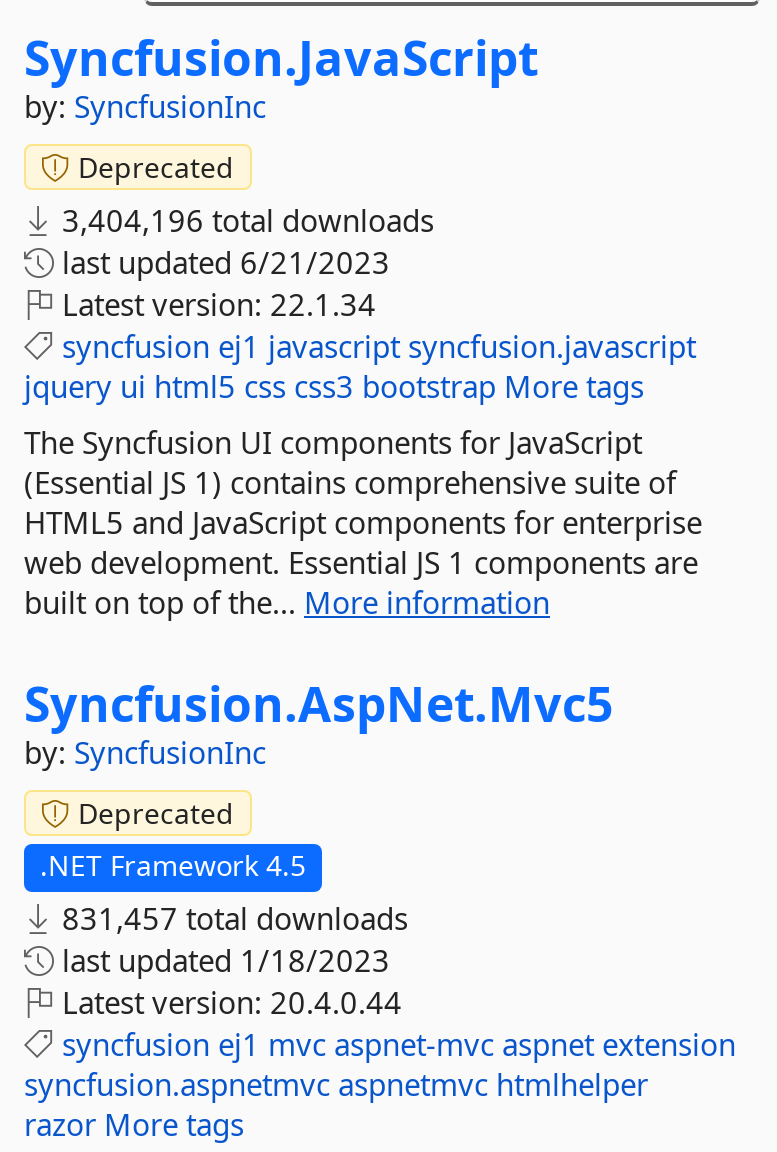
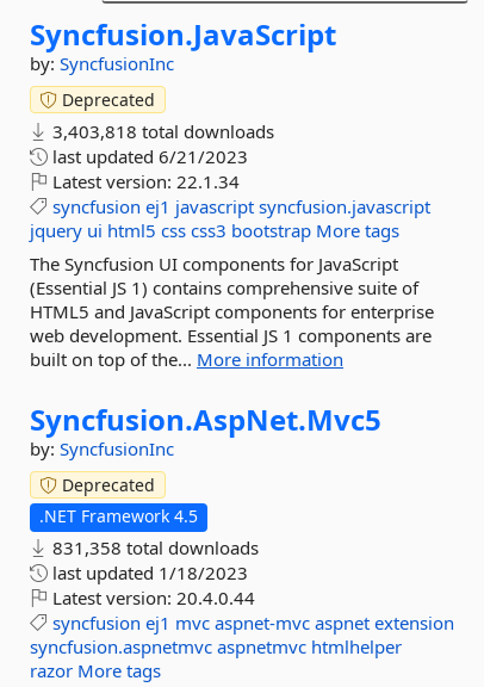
- 3,404,196 total downloads
+ 3,403,818 total downloads

- 831,457 total downloads
+ 831,358 total downloads
